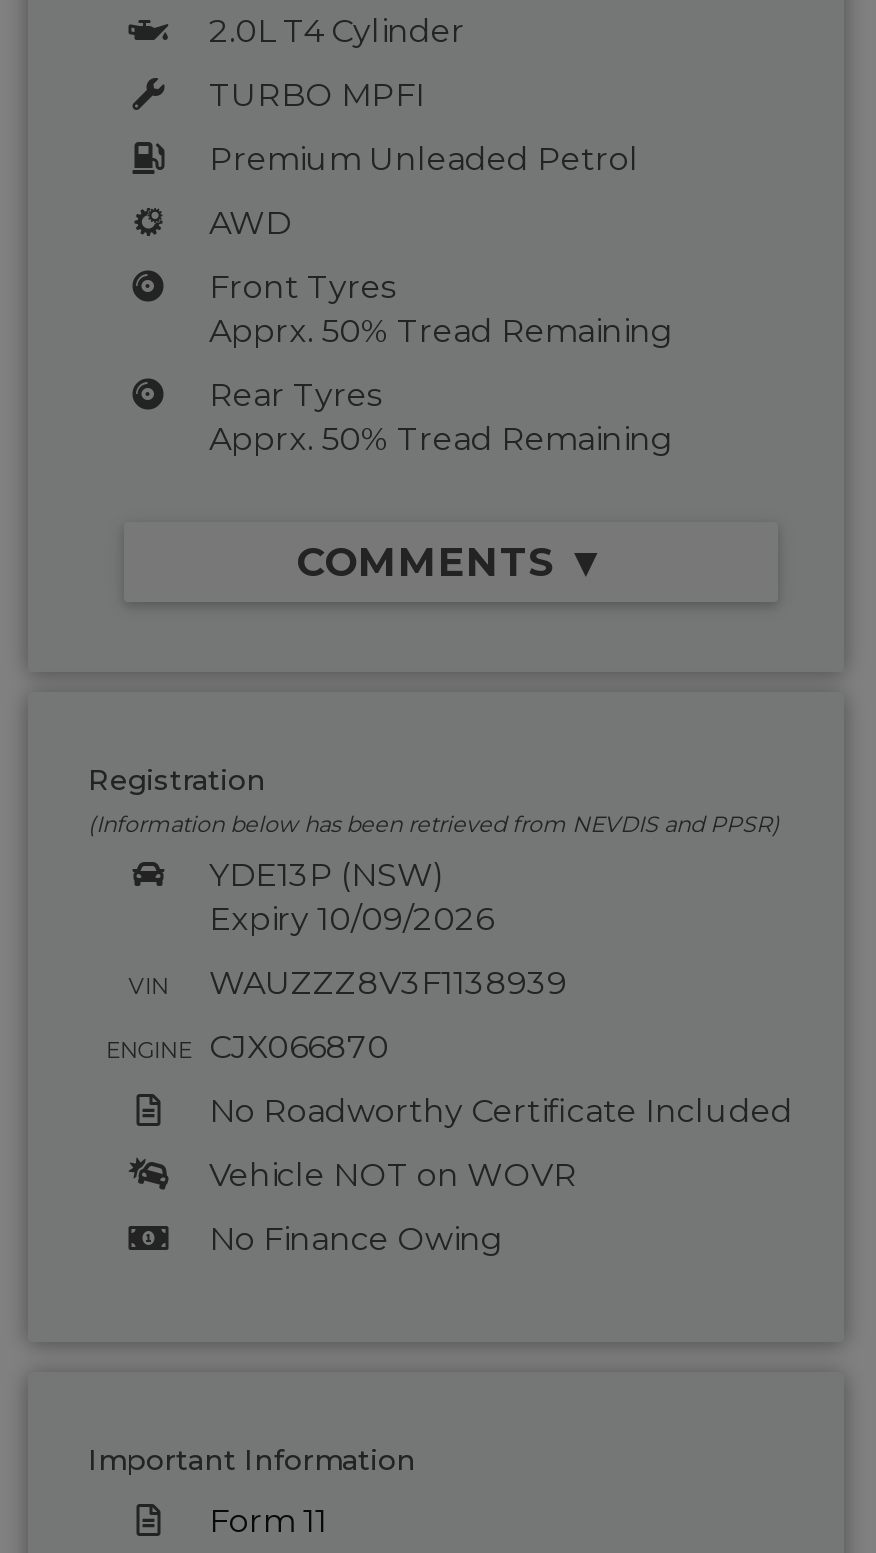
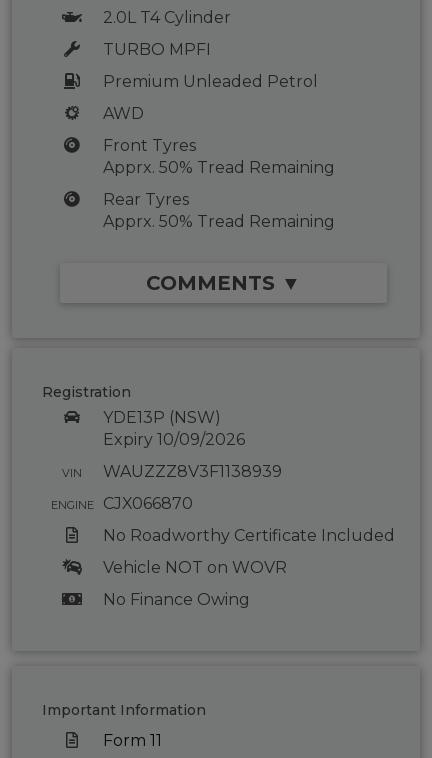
- (Information below has been retrieved from NEVDIS and PPSR)
